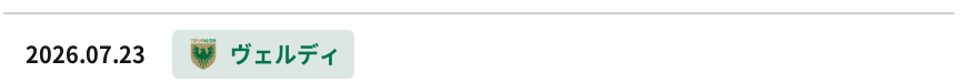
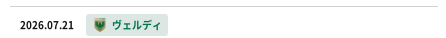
- 2026.07.23
+ 2026.07.21
